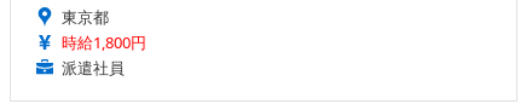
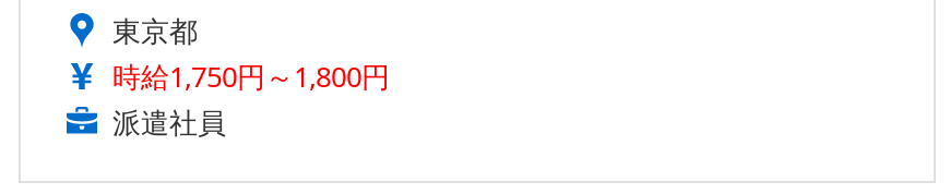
- 時給1,800円
+ 時給1,750円～1,800円
